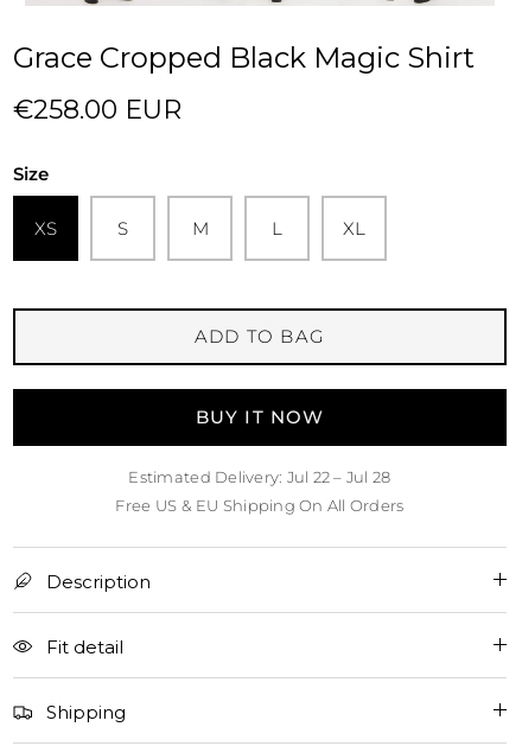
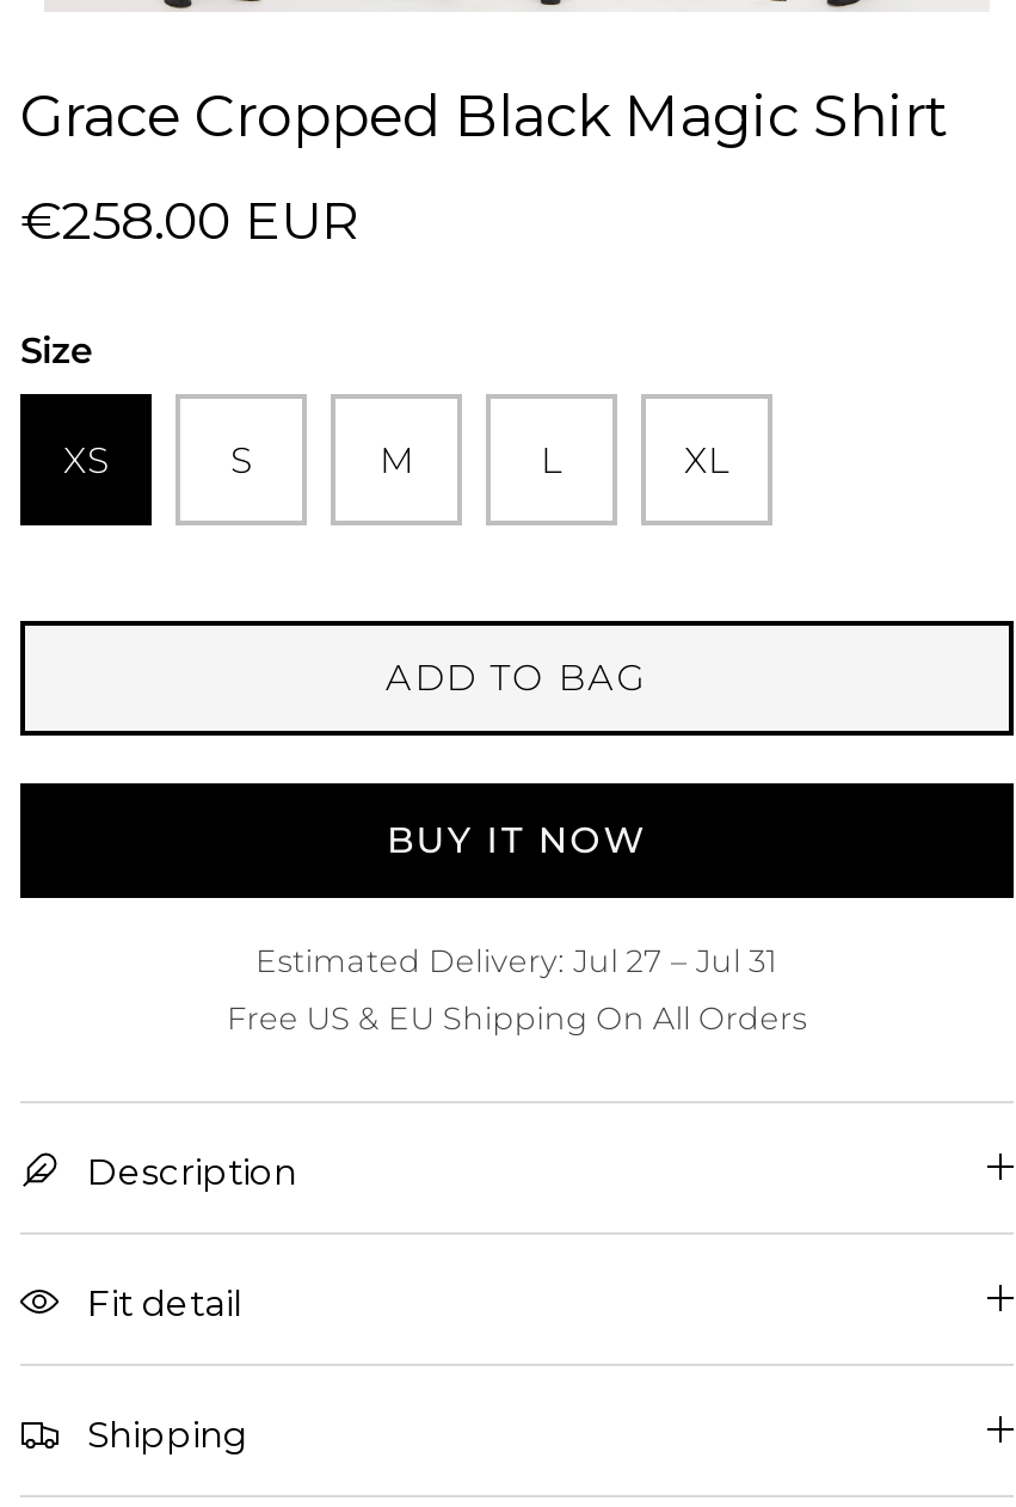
- Estimated Delivery: Jul 22 – Jul 28
+ Estimated Delivery: Jul 27 – Jul 31
